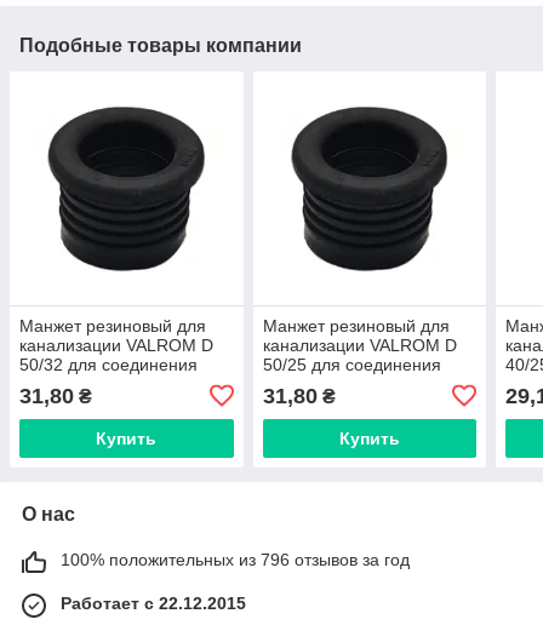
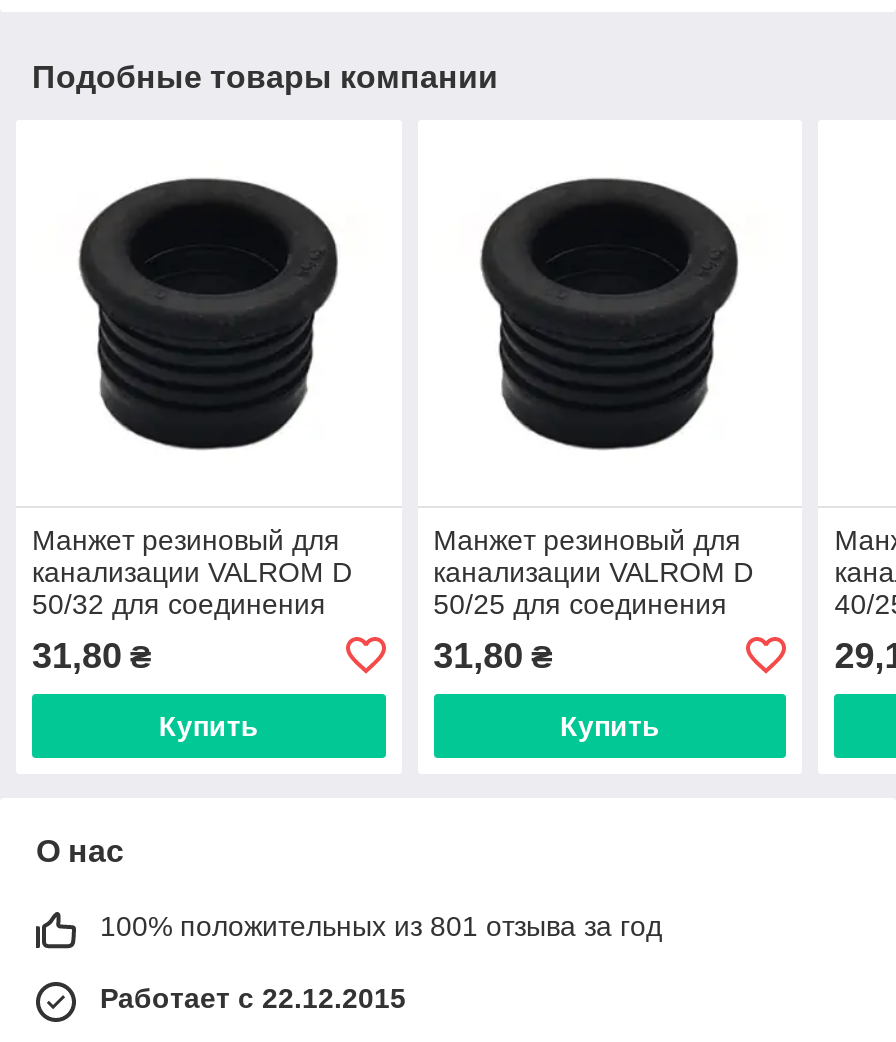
- 100% положительных из 796 отзывов за год
+ 100% положительных из 801 отзыва за год
